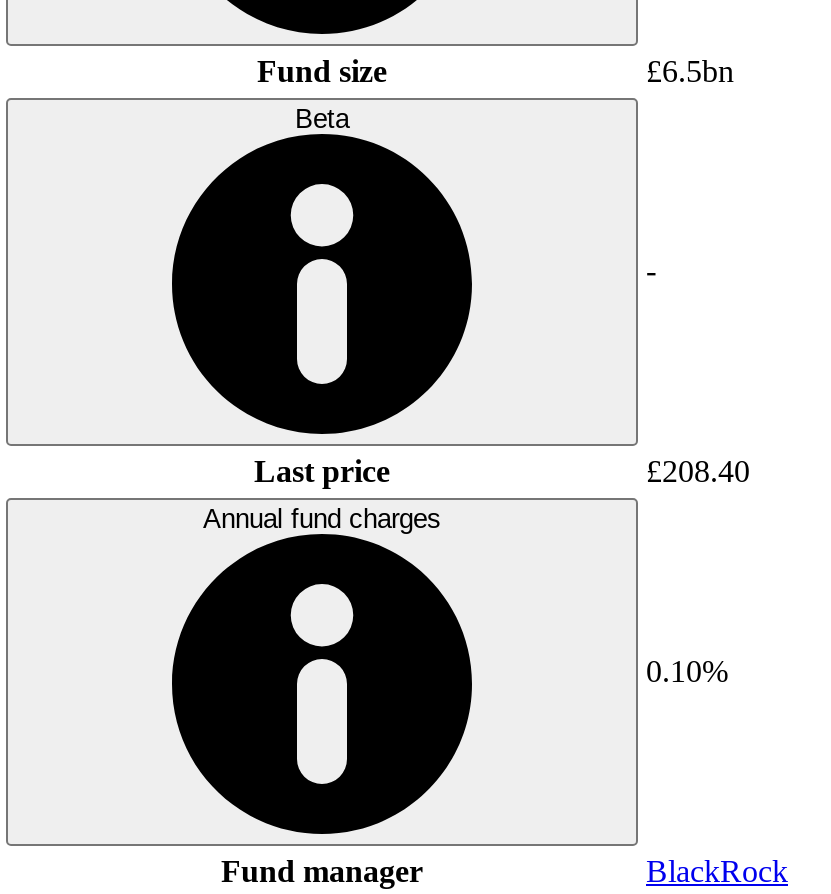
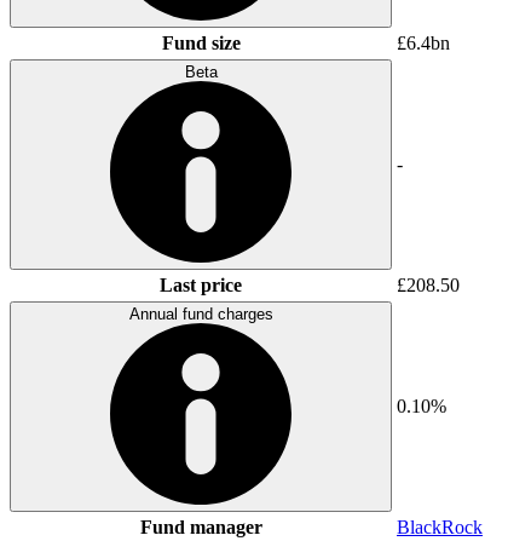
- £6.5bn
+ £6.4bn

- £208.40
+ £208.50
